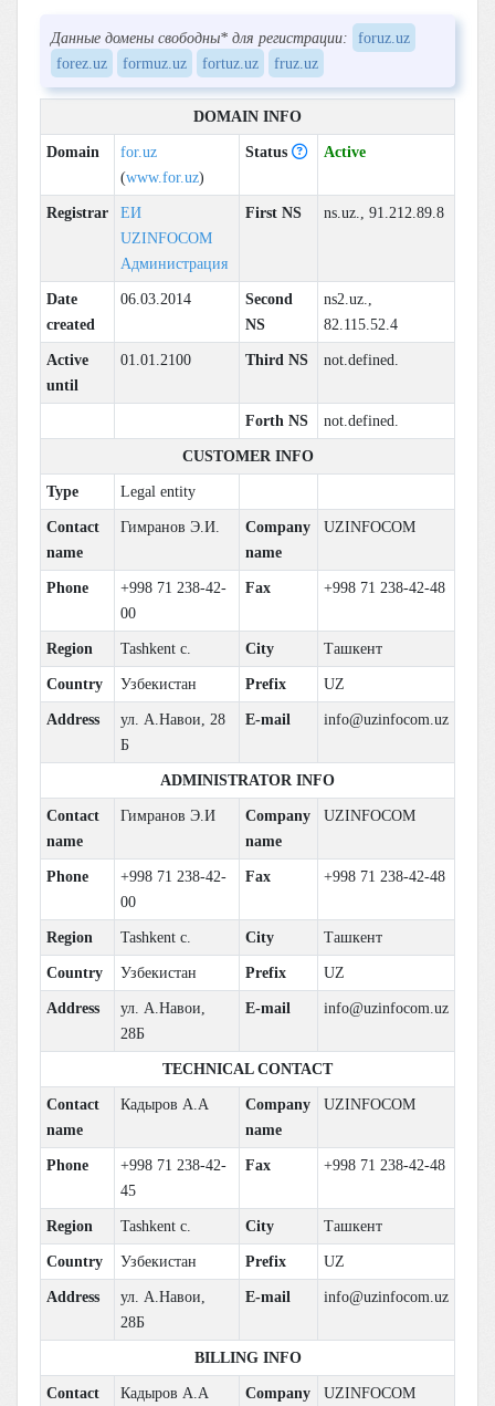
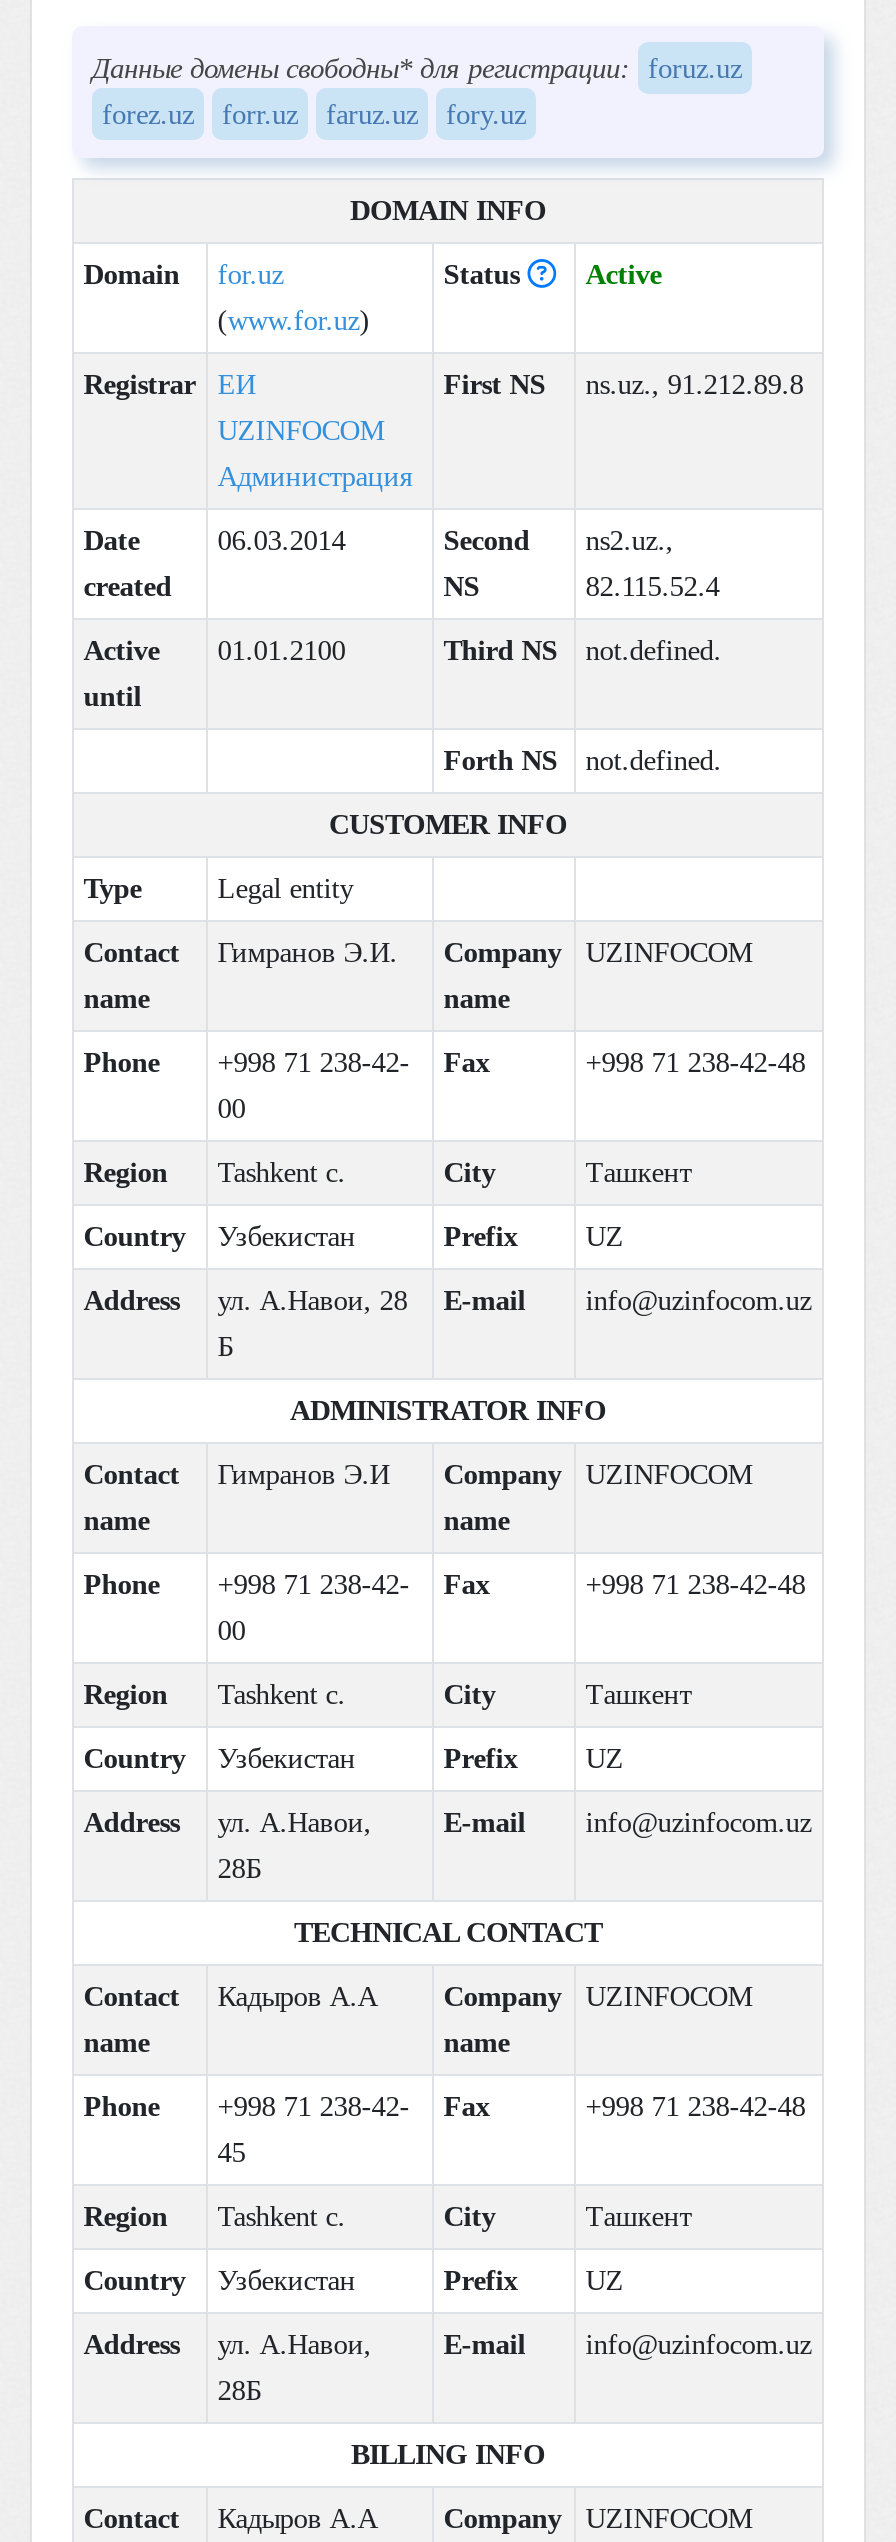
- formuz.uz
- fortuz.uz
- fruz.uz
+ forr.uz
+ faruz.uz
+ fory.uz
